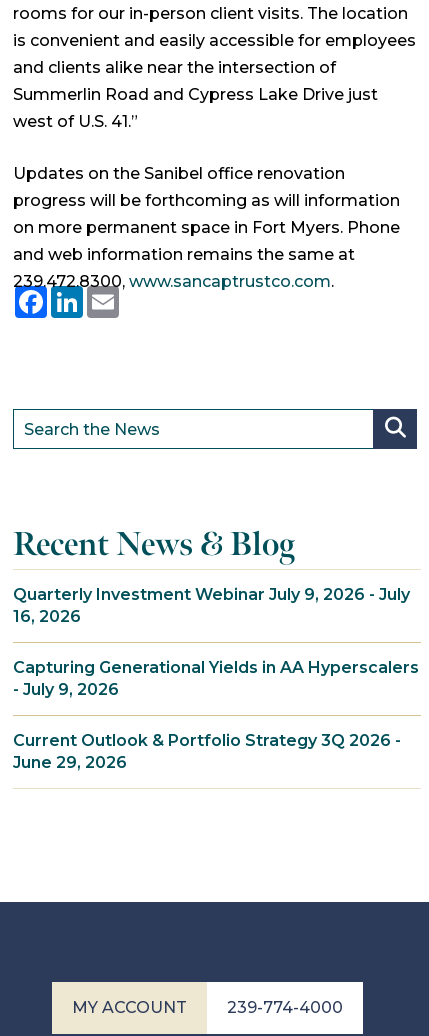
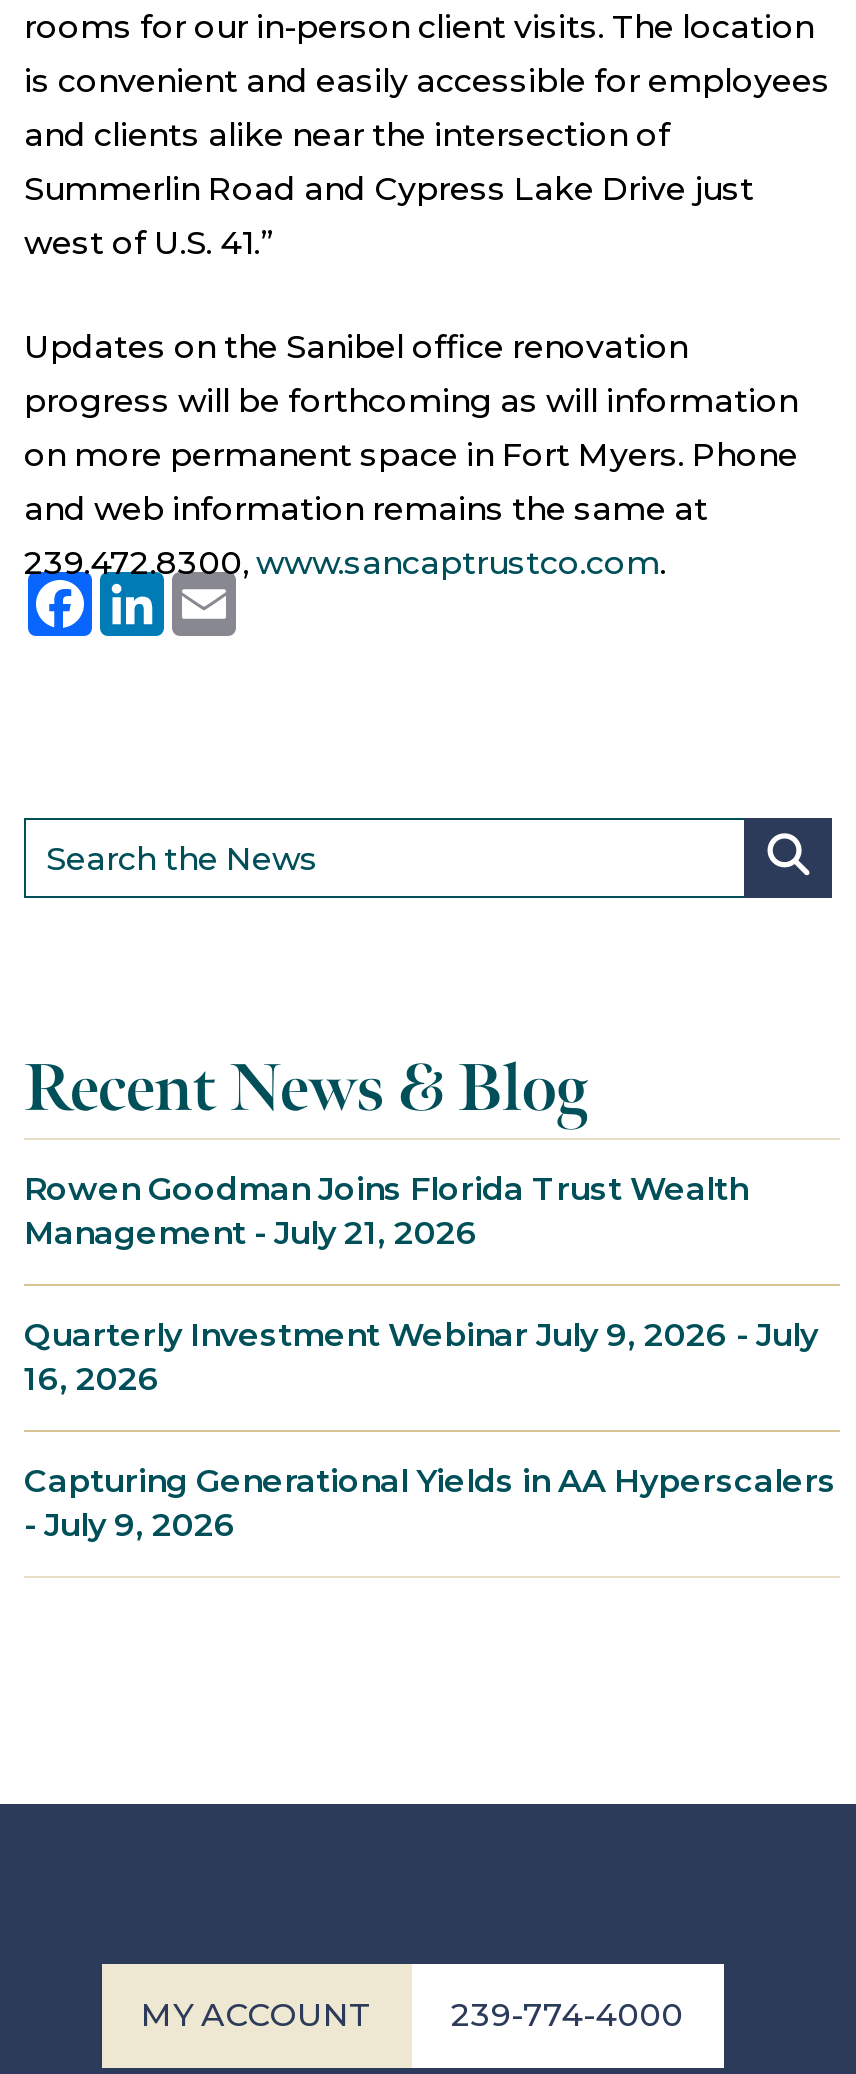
+ Rowen Goodman Joins Florida Trust Wealth
+ Management - July 21, 2026

moved down: Quarterly Investment Webinar July 9, 2026 - July | 16, 2026 | Capturing Generational Yields in AA Hyperscalers | - July 9, 2026

- Current Outlook & Portfolio Strategy 3Q 2026 -
- June 29, 2026
